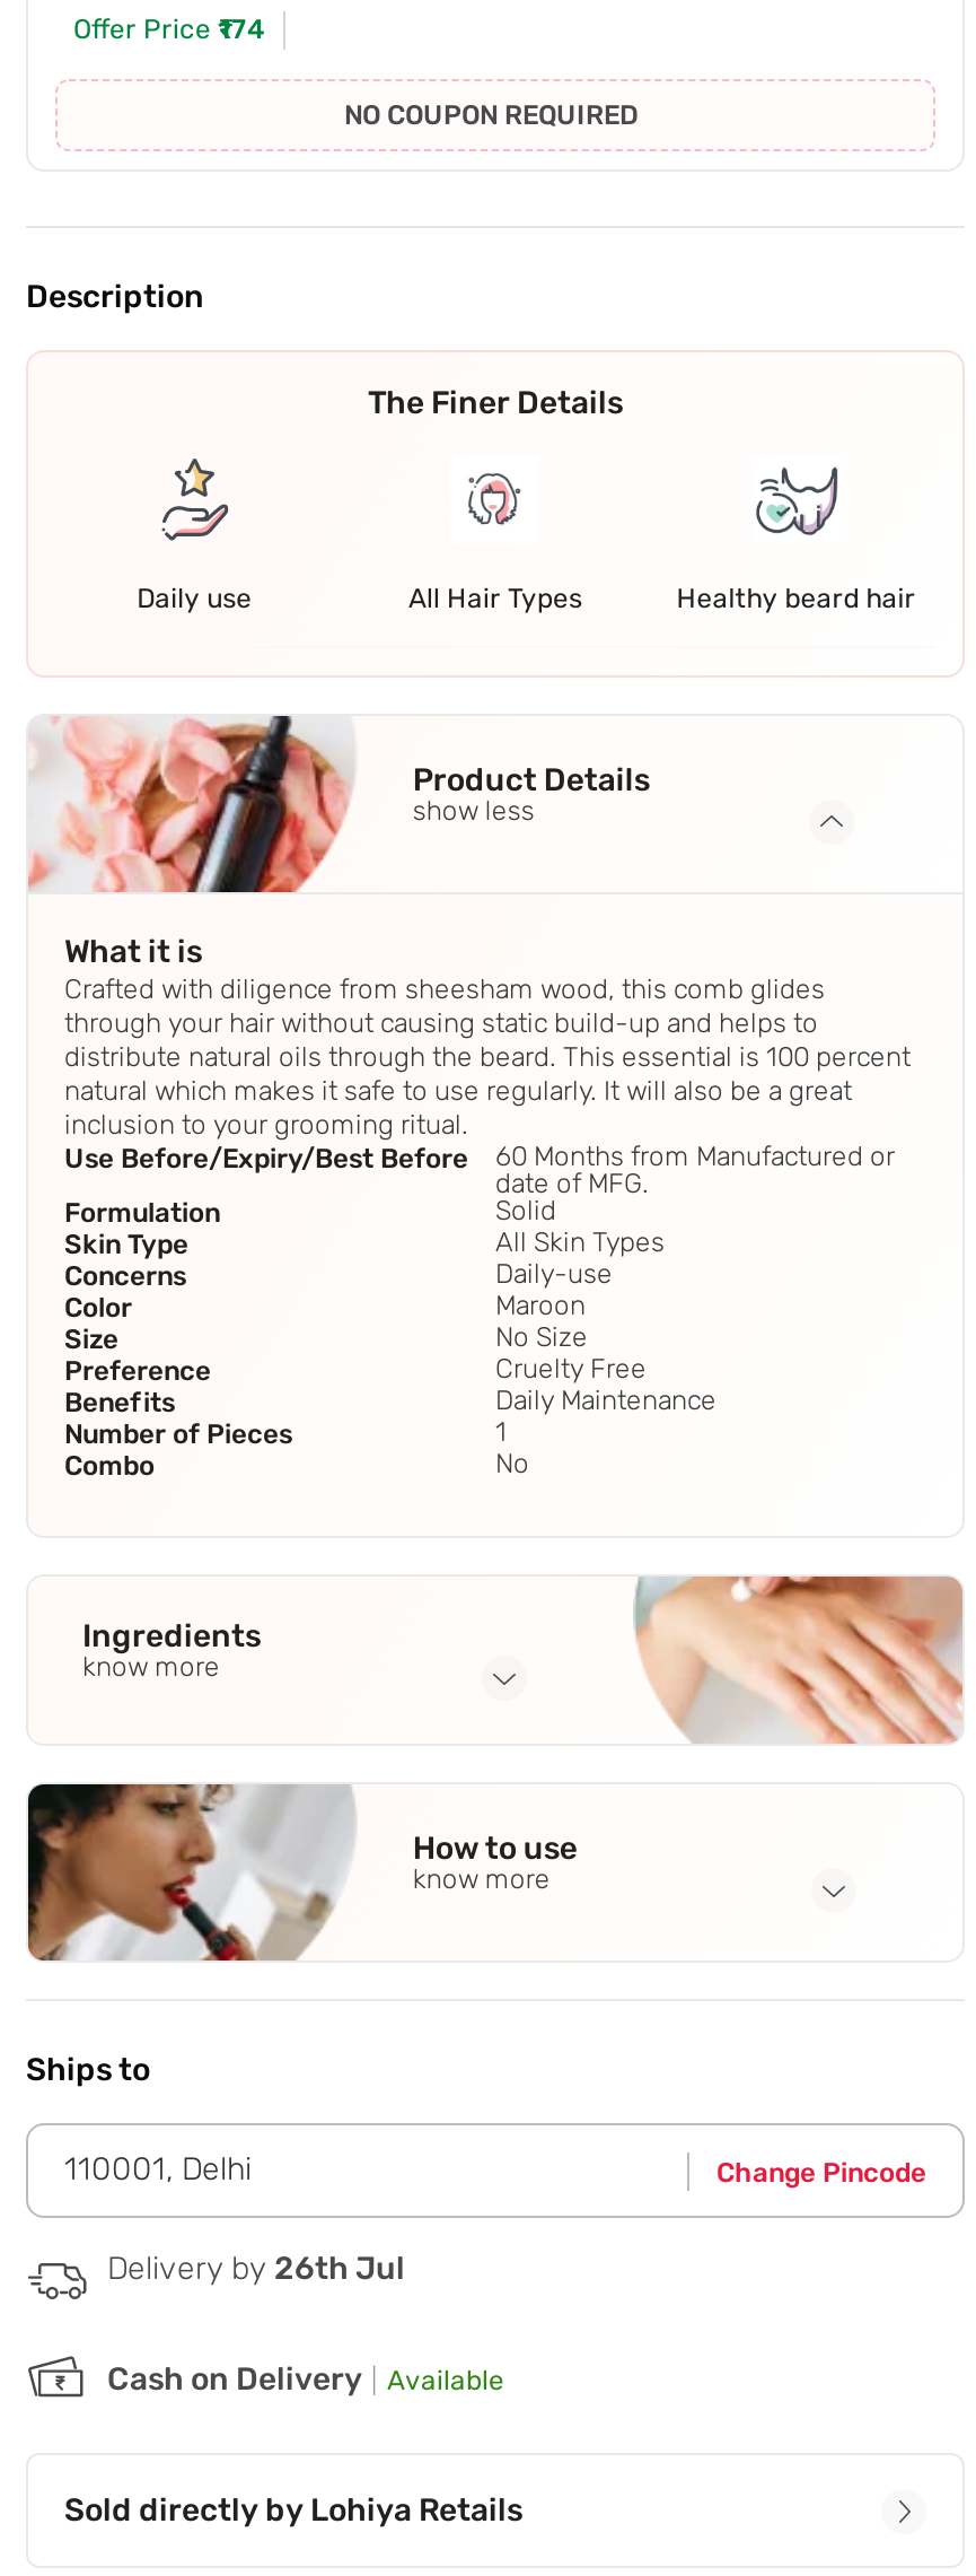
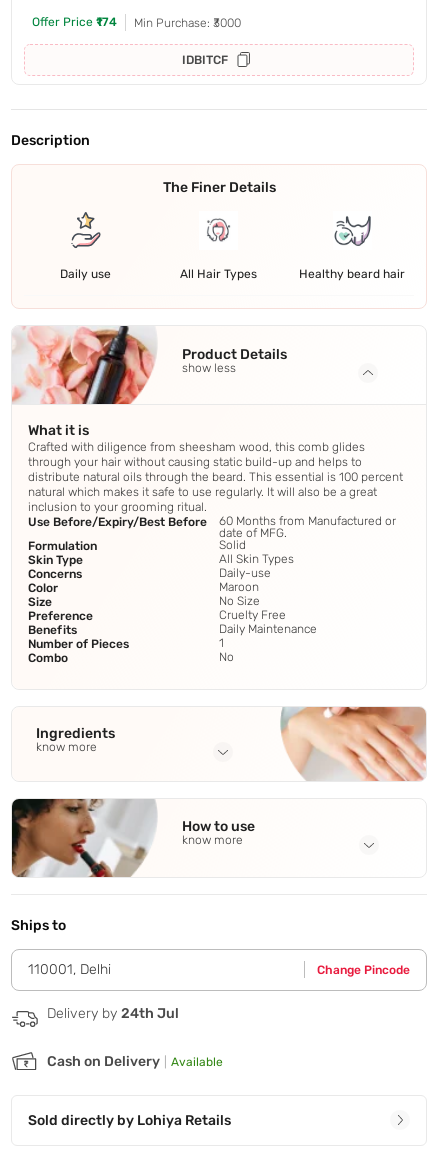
- NO COUPON REQUIRED
+ Min Purchase: ₹3000
+ IDBITCF

- Delivery by 26th Jul
+ Delivery by 24th Jul
